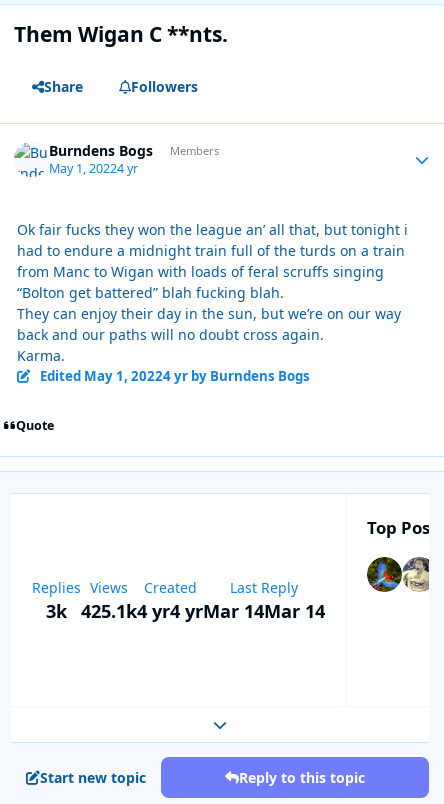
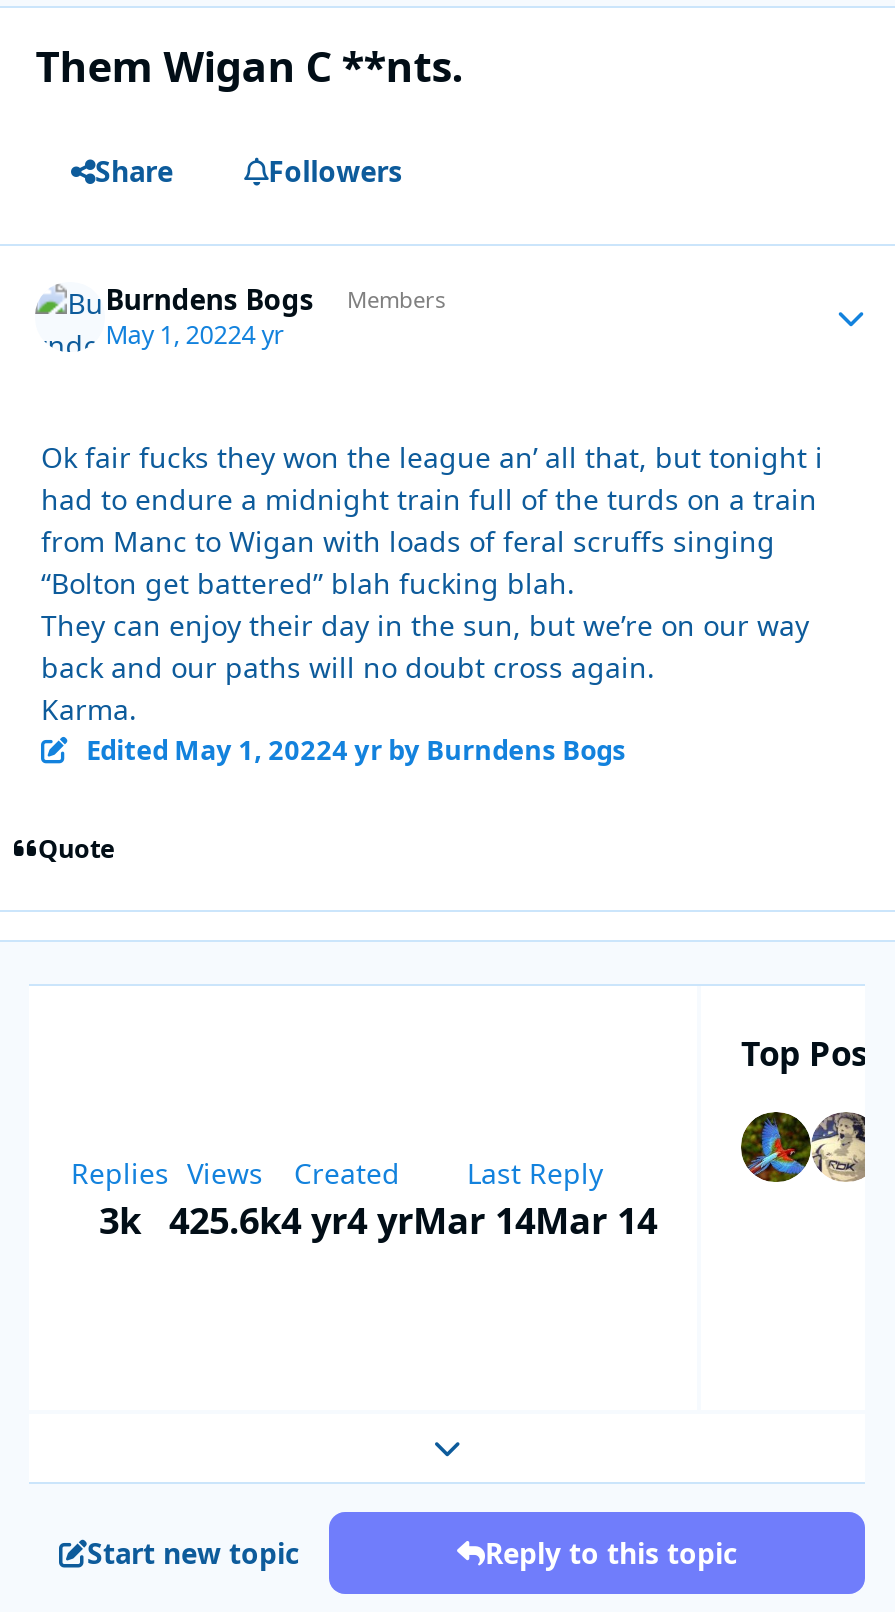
- 3k 425.1k 4 yr4 yr Mar 14Mar 14
+ 3k 425.6k 4 yr4 yr Mar 14Mar 14
